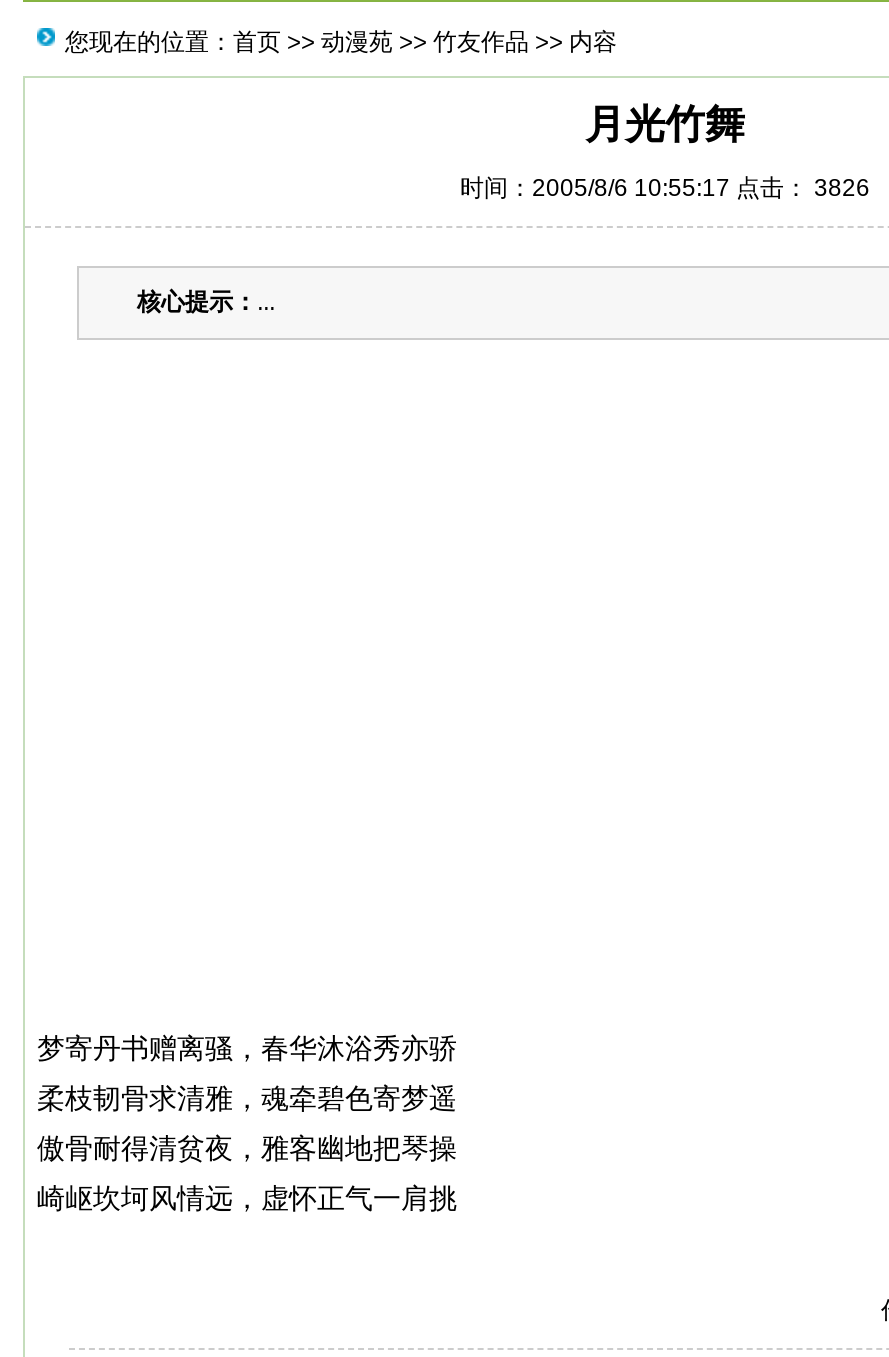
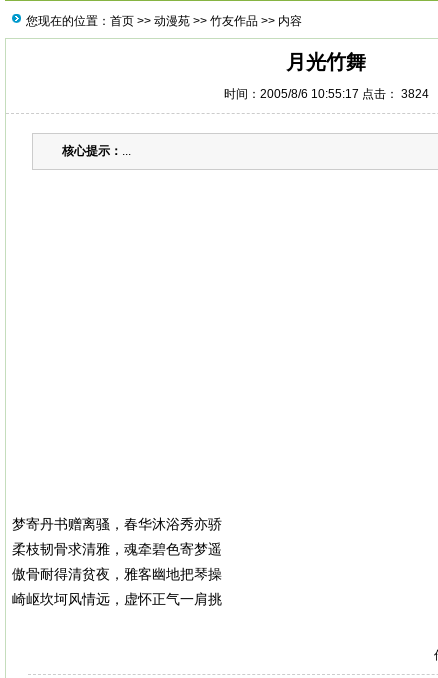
- 时间：2005/8/6 10:55:17 点击： 3826
+ 时间：2005/8/6 10:55:17 点击： 3824
